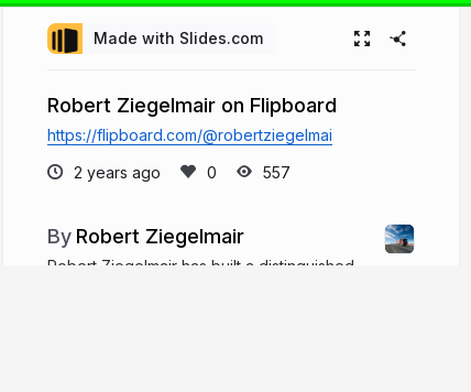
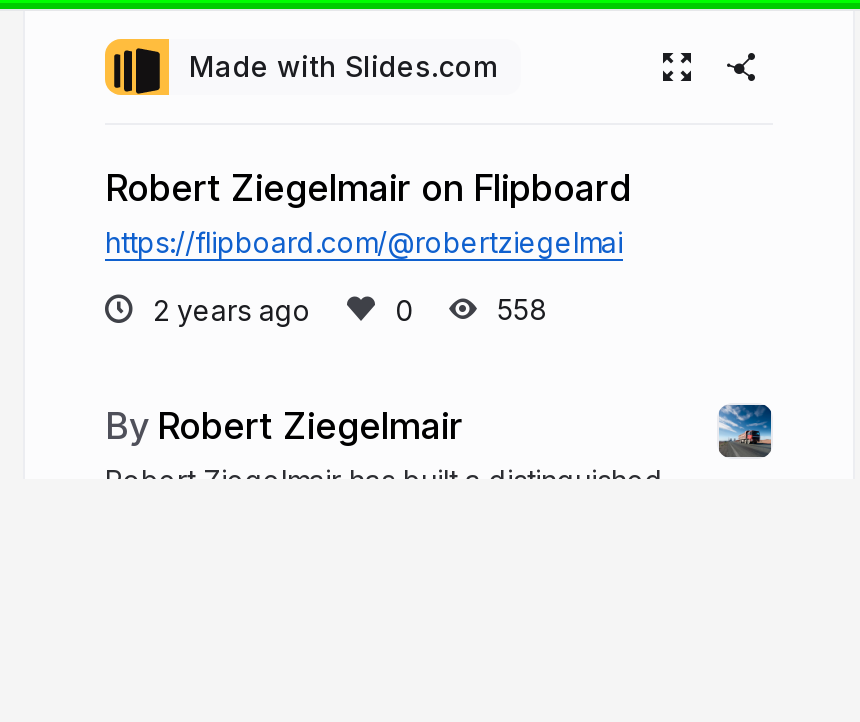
- 557
+ 558
